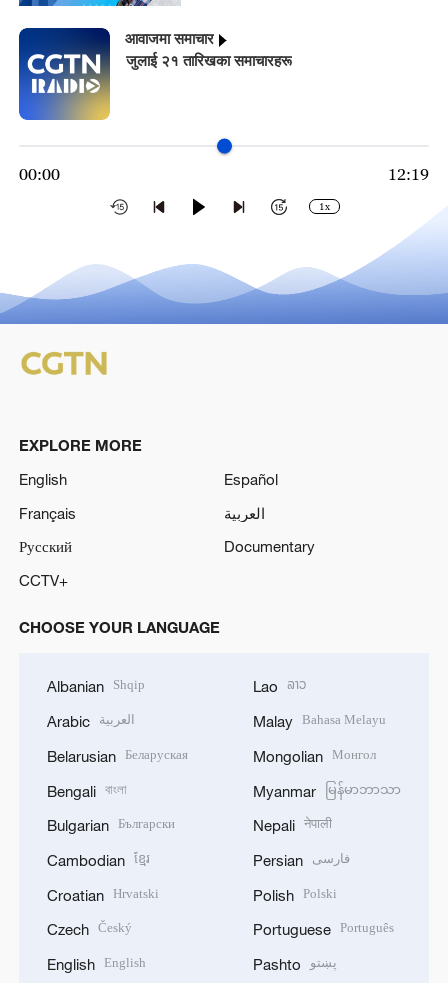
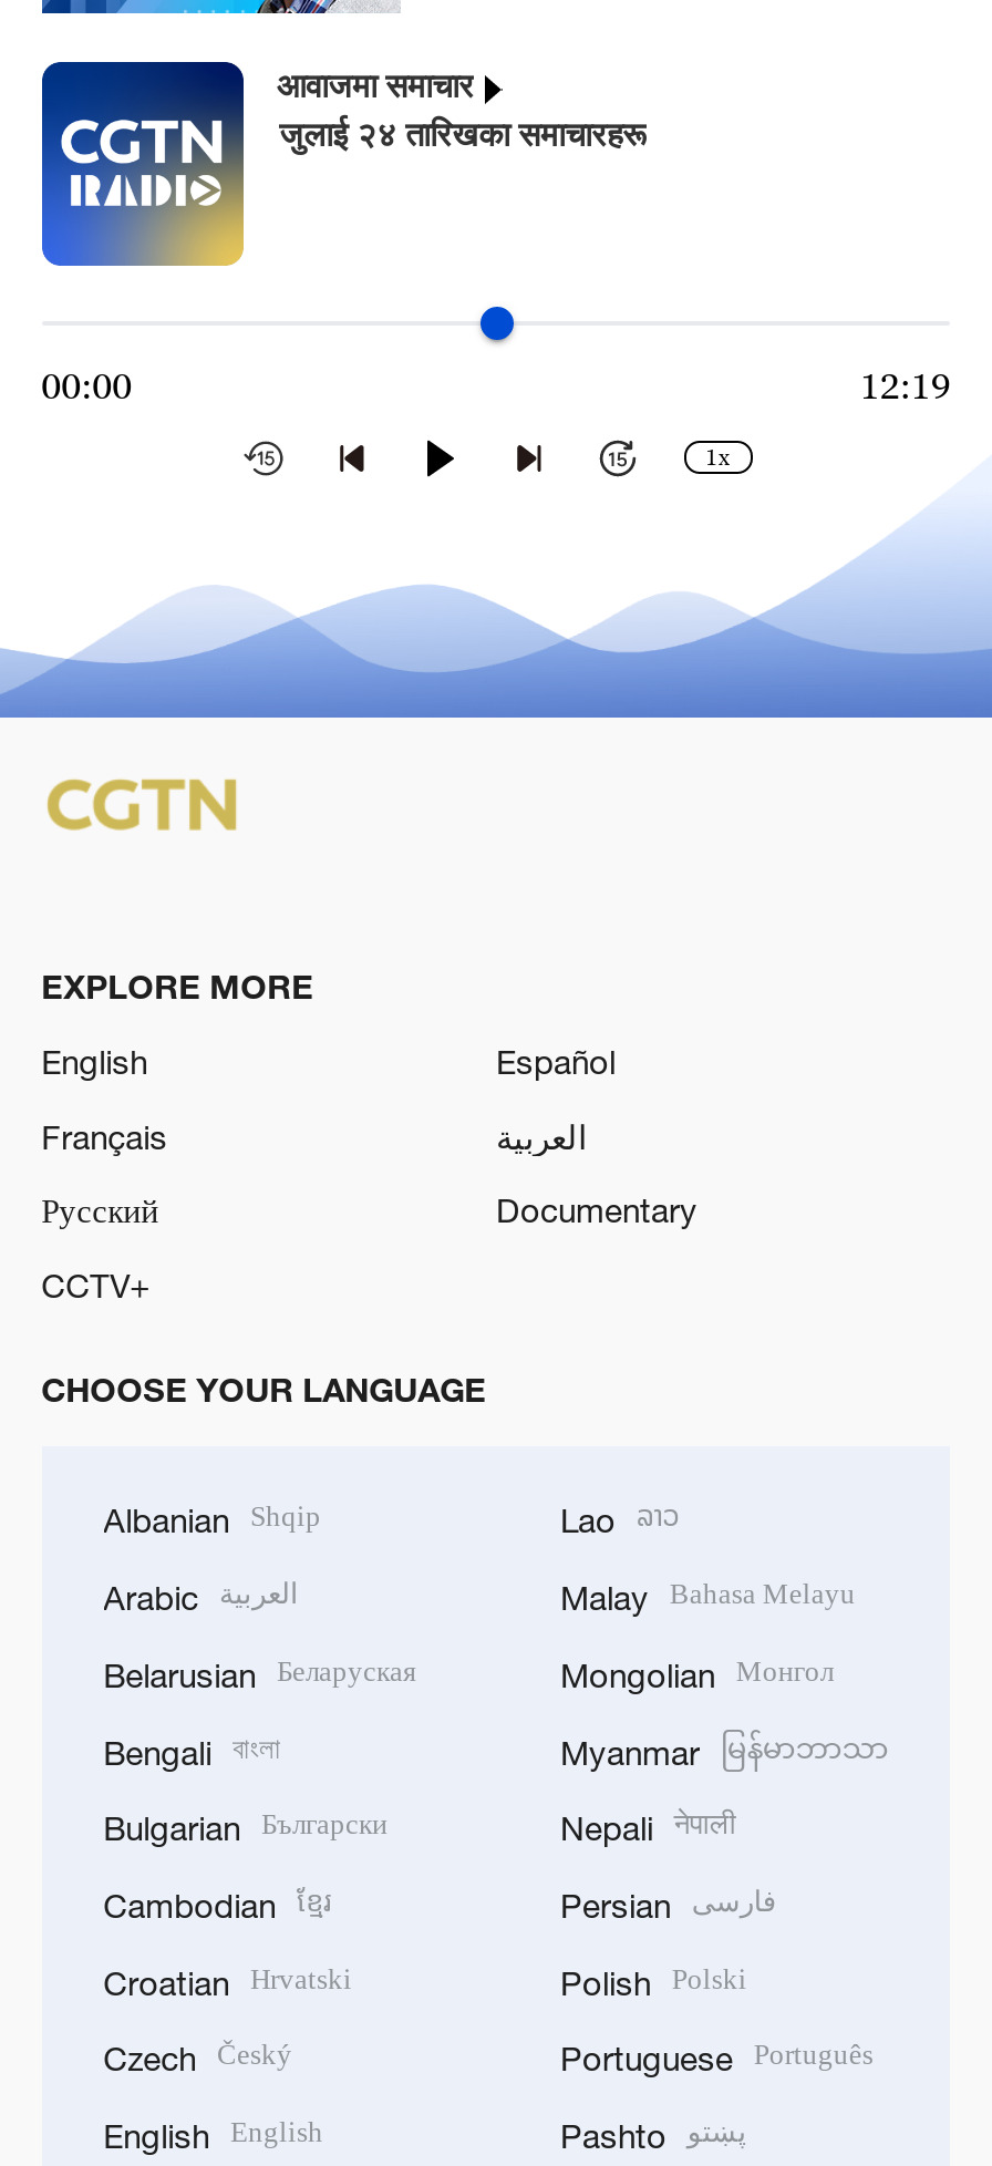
- जुलाई २१ तारिखका समाचारहरू
+ जुलाई २४ तारिखका समाचारहरू
